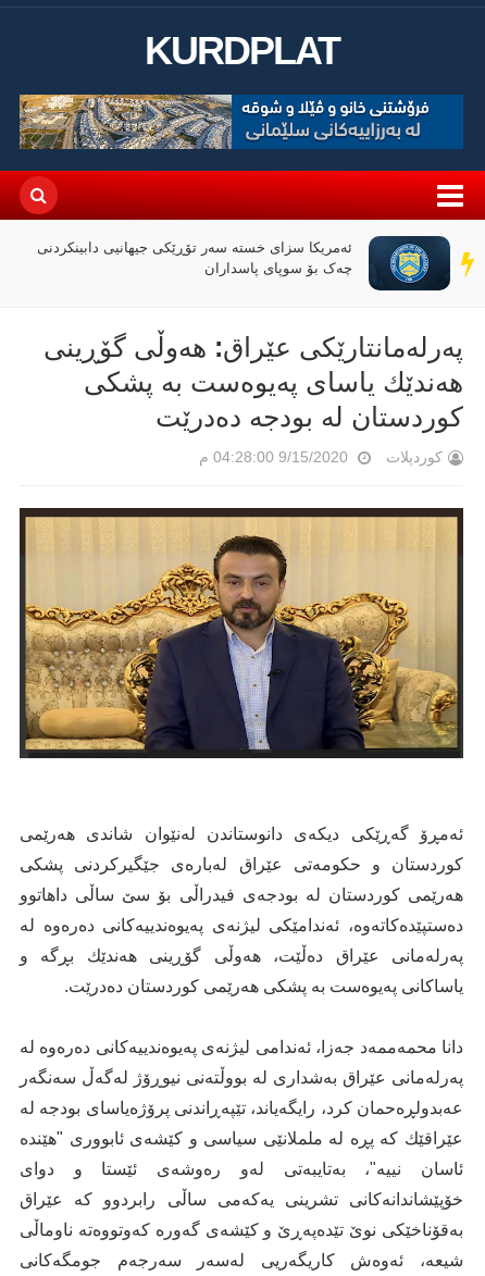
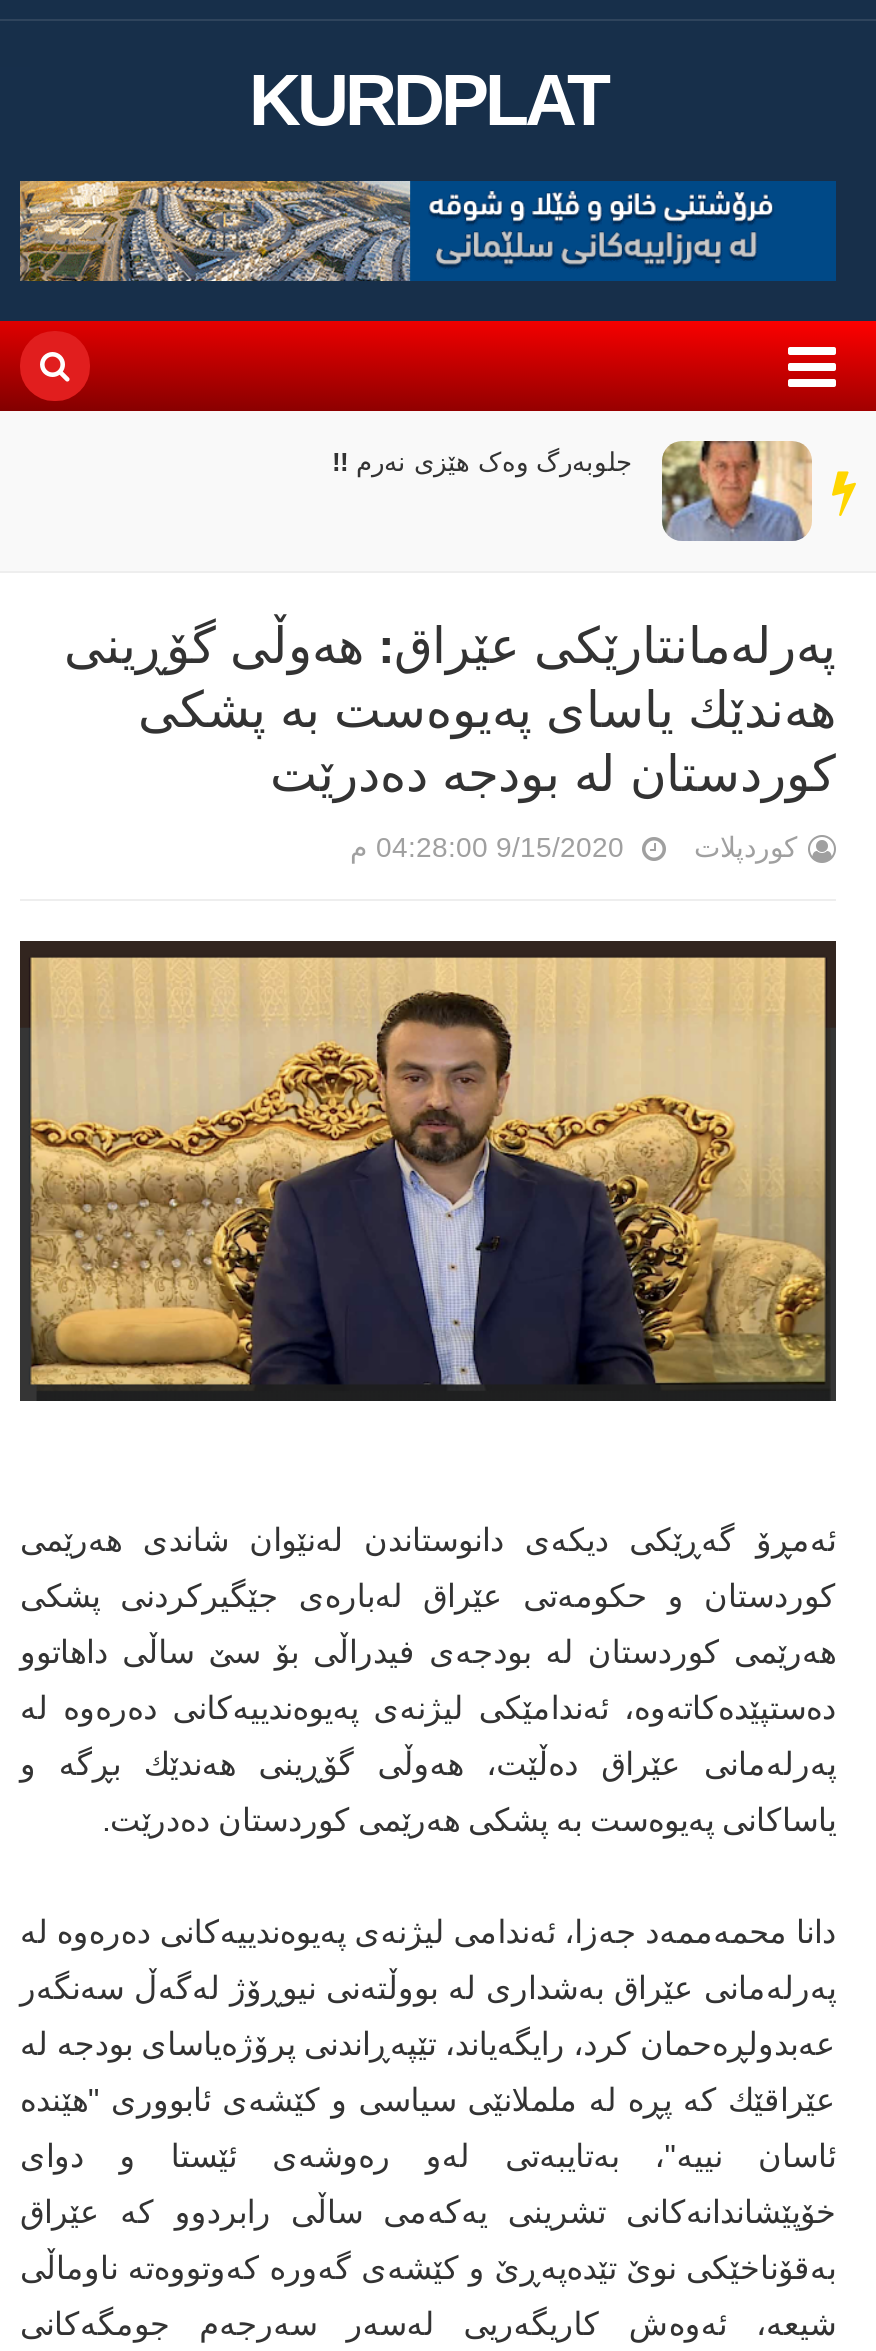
- [image]
- ئەمریکا سزای خستە سەر تۆڕێکی جیهانیی دابینکردنی
- چەک بۆ سوپای پاسداران
+ [image]
+ جلوبەرگ وەک هێزی نەرم !!
